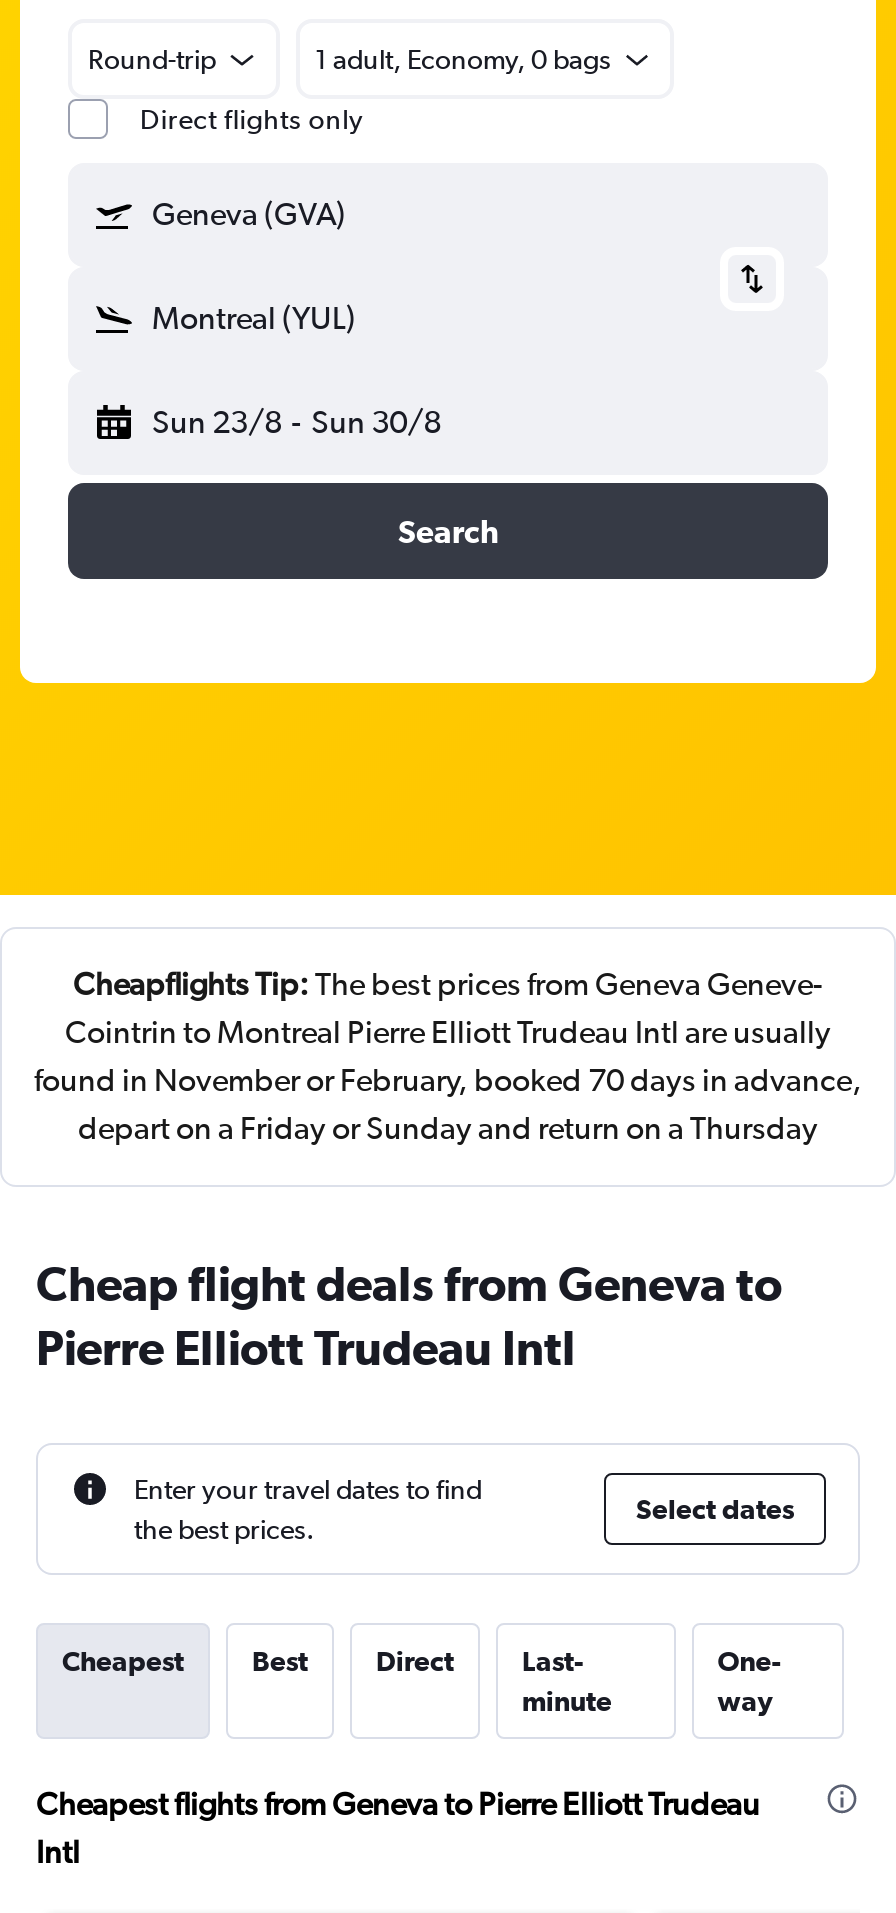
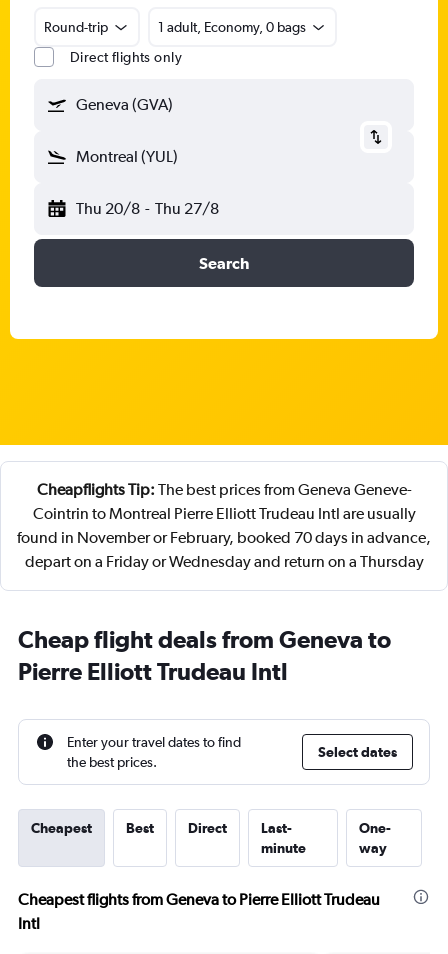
- Sun 23/8 - Sun 30/8
+ Thu 20/8 - Thu 27/8

- depart on a Friday or Sunday and return on a Thursday
+ depart on a Friday or Wednesday and return on a Thursday
